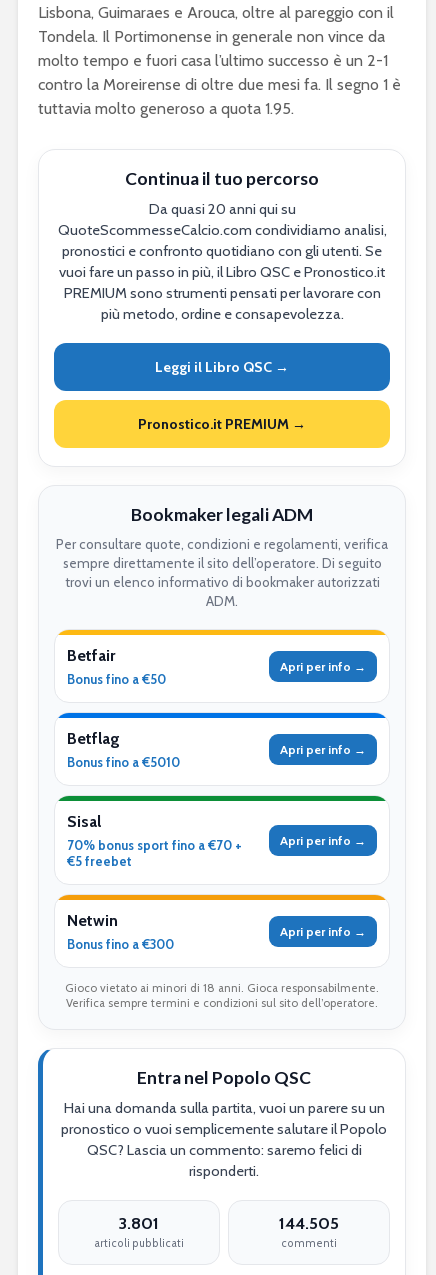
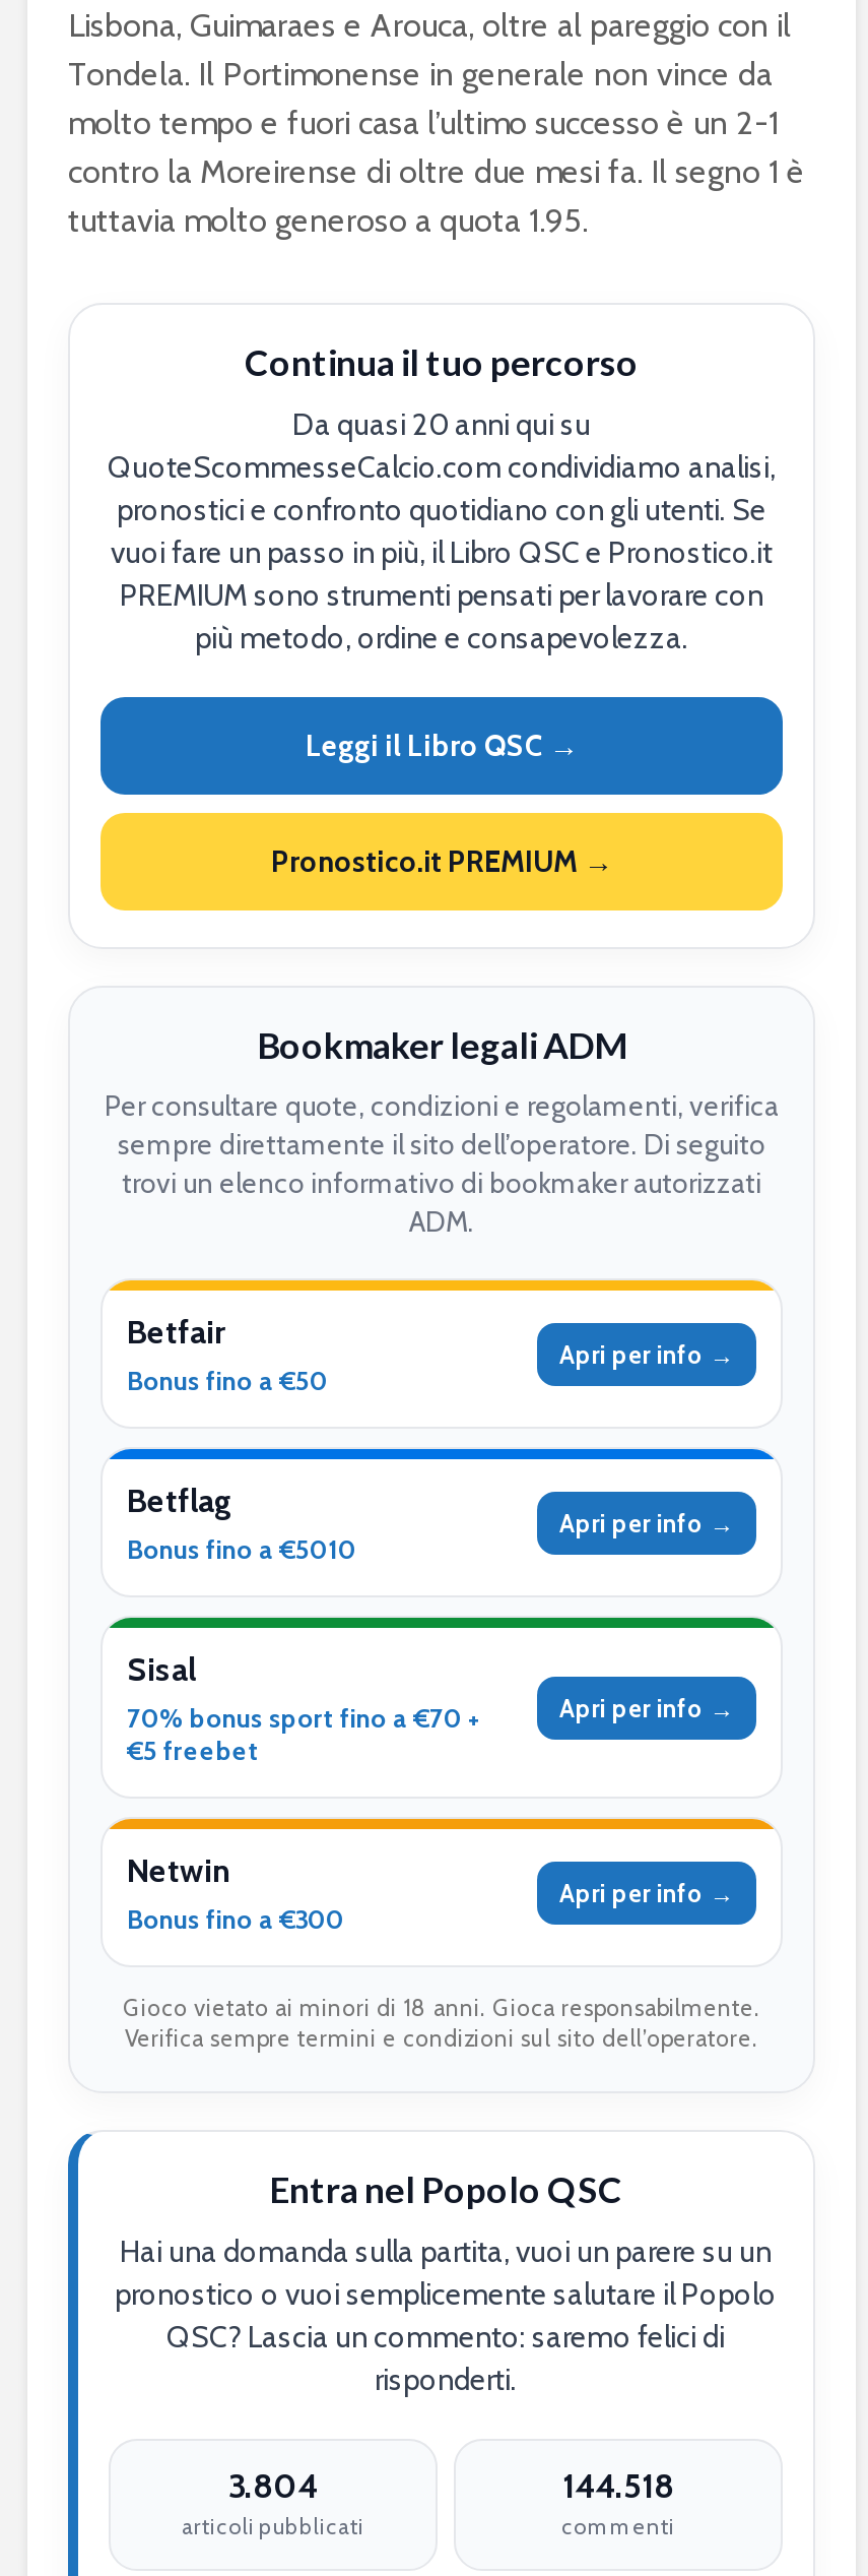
- 3.801
+ 3.804

- 144.505
+ 144.518
